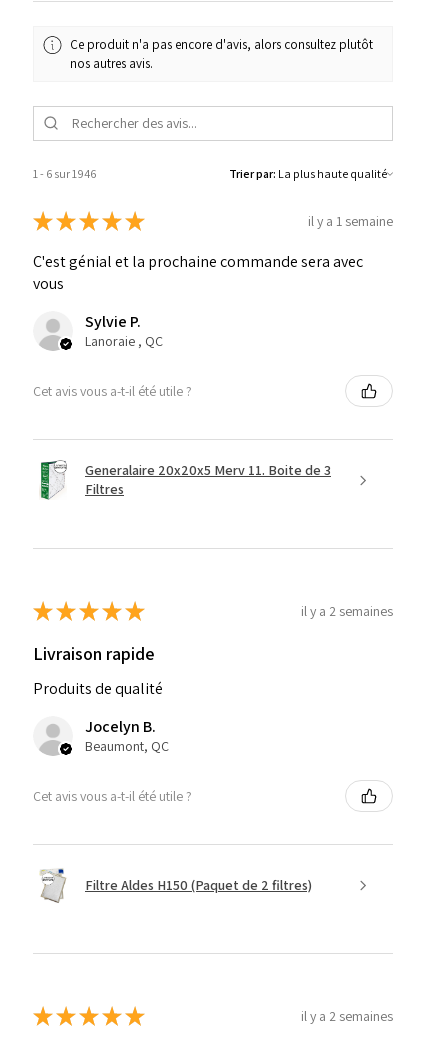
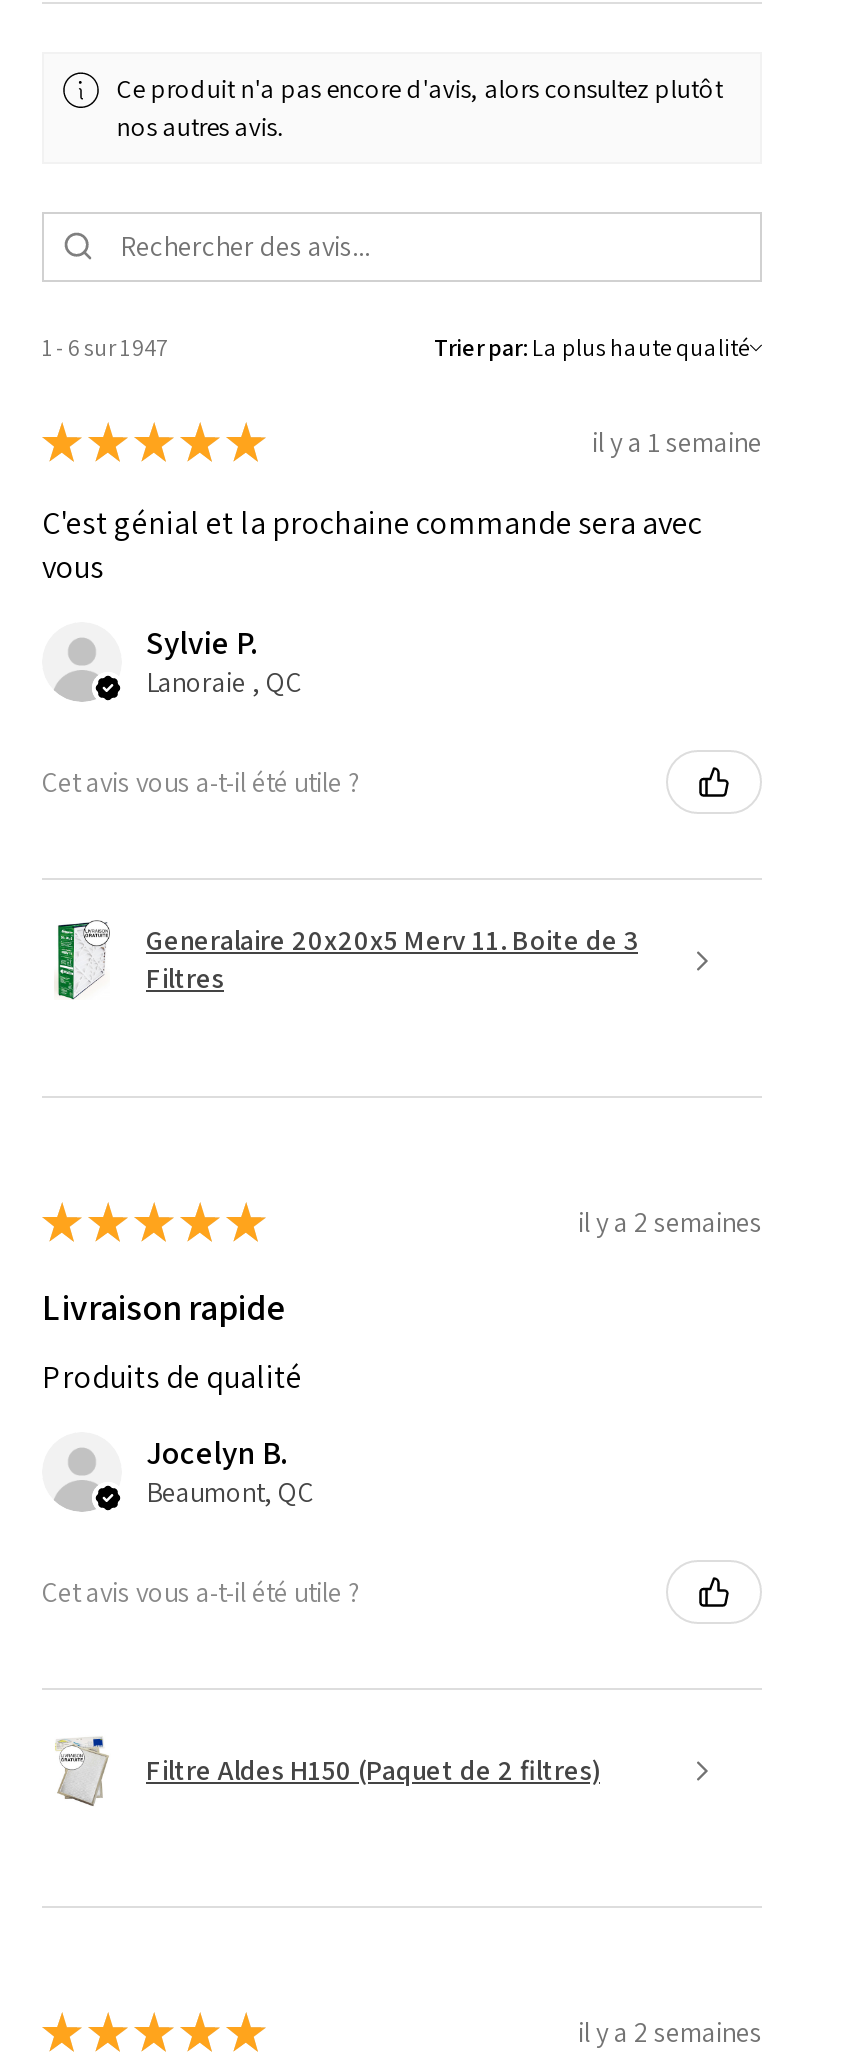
- 1 - 6 sur 1 946
+ 1 - 6 sur 1 947
